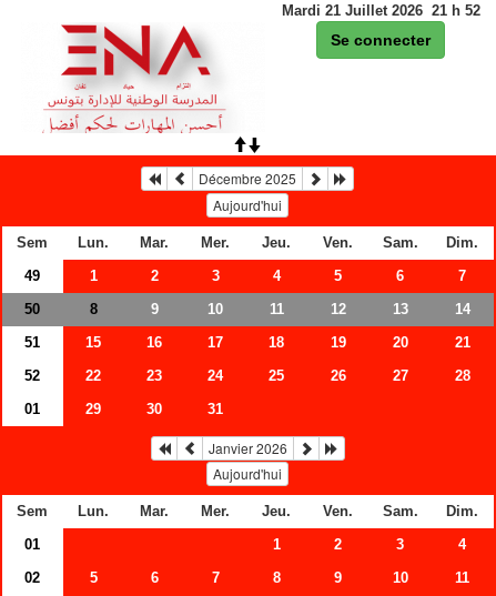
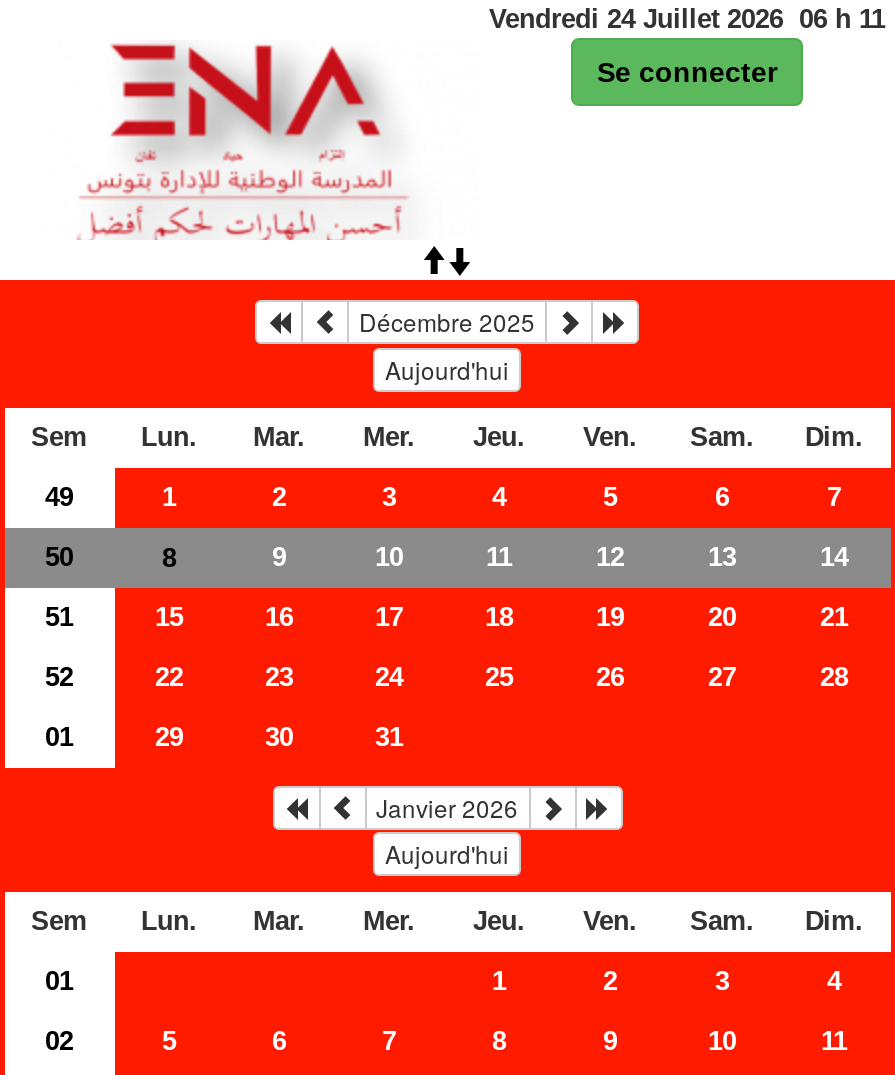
- Mardi 21 Juillet 2026 21 h 52
+ Vendredi 24 Juillet 2026 06 h 11
